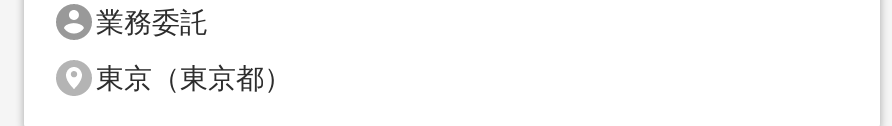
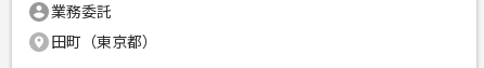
- 東京（東京都）
+ 田町（東京都）
